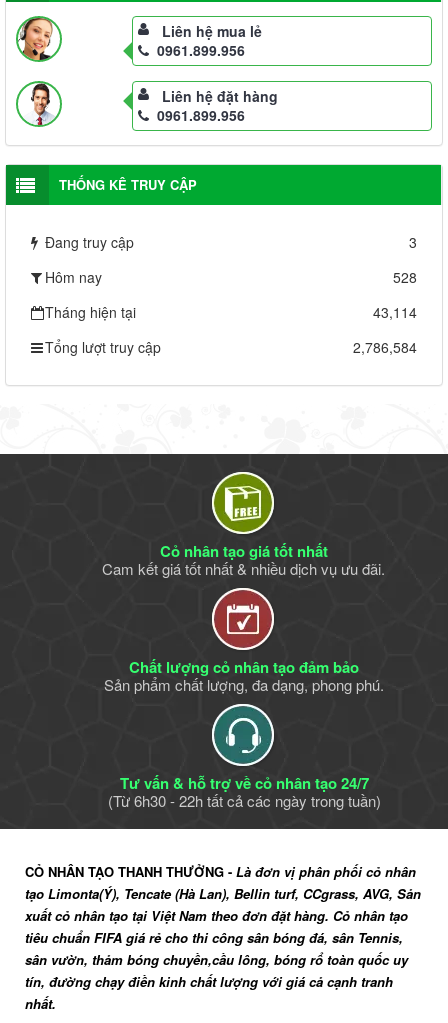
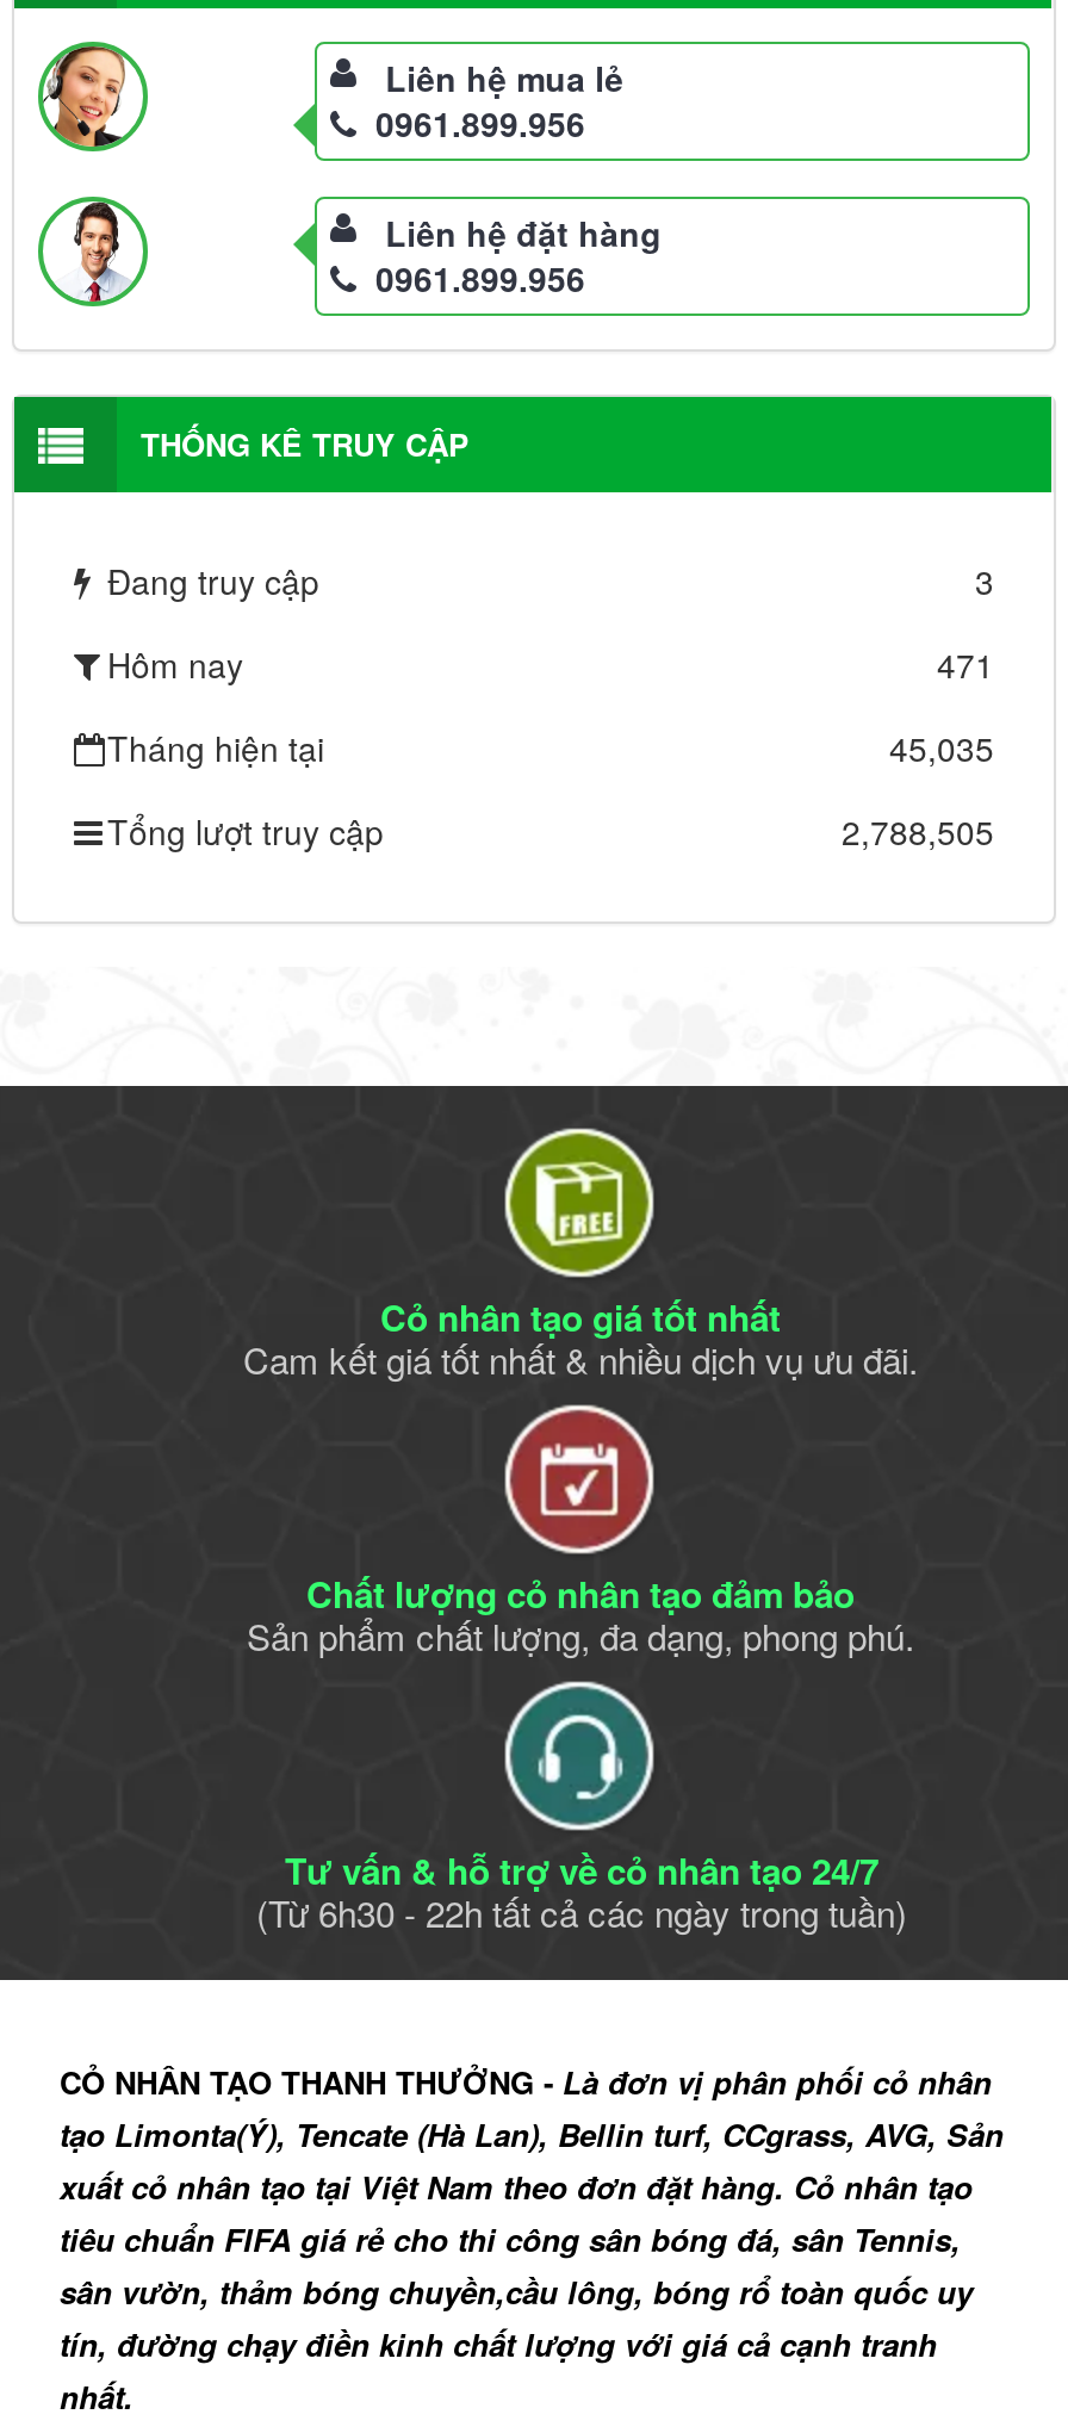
- 528
+ 471

- 43,114
+ 45,035

- 2,786,584
+ 2,788,505
